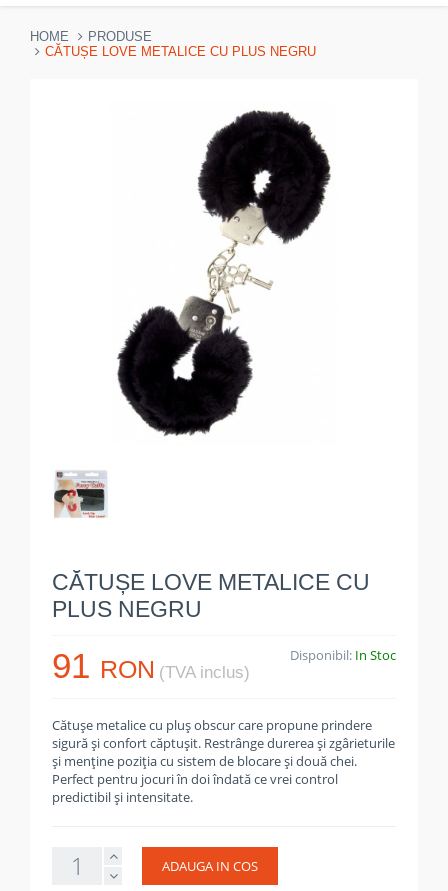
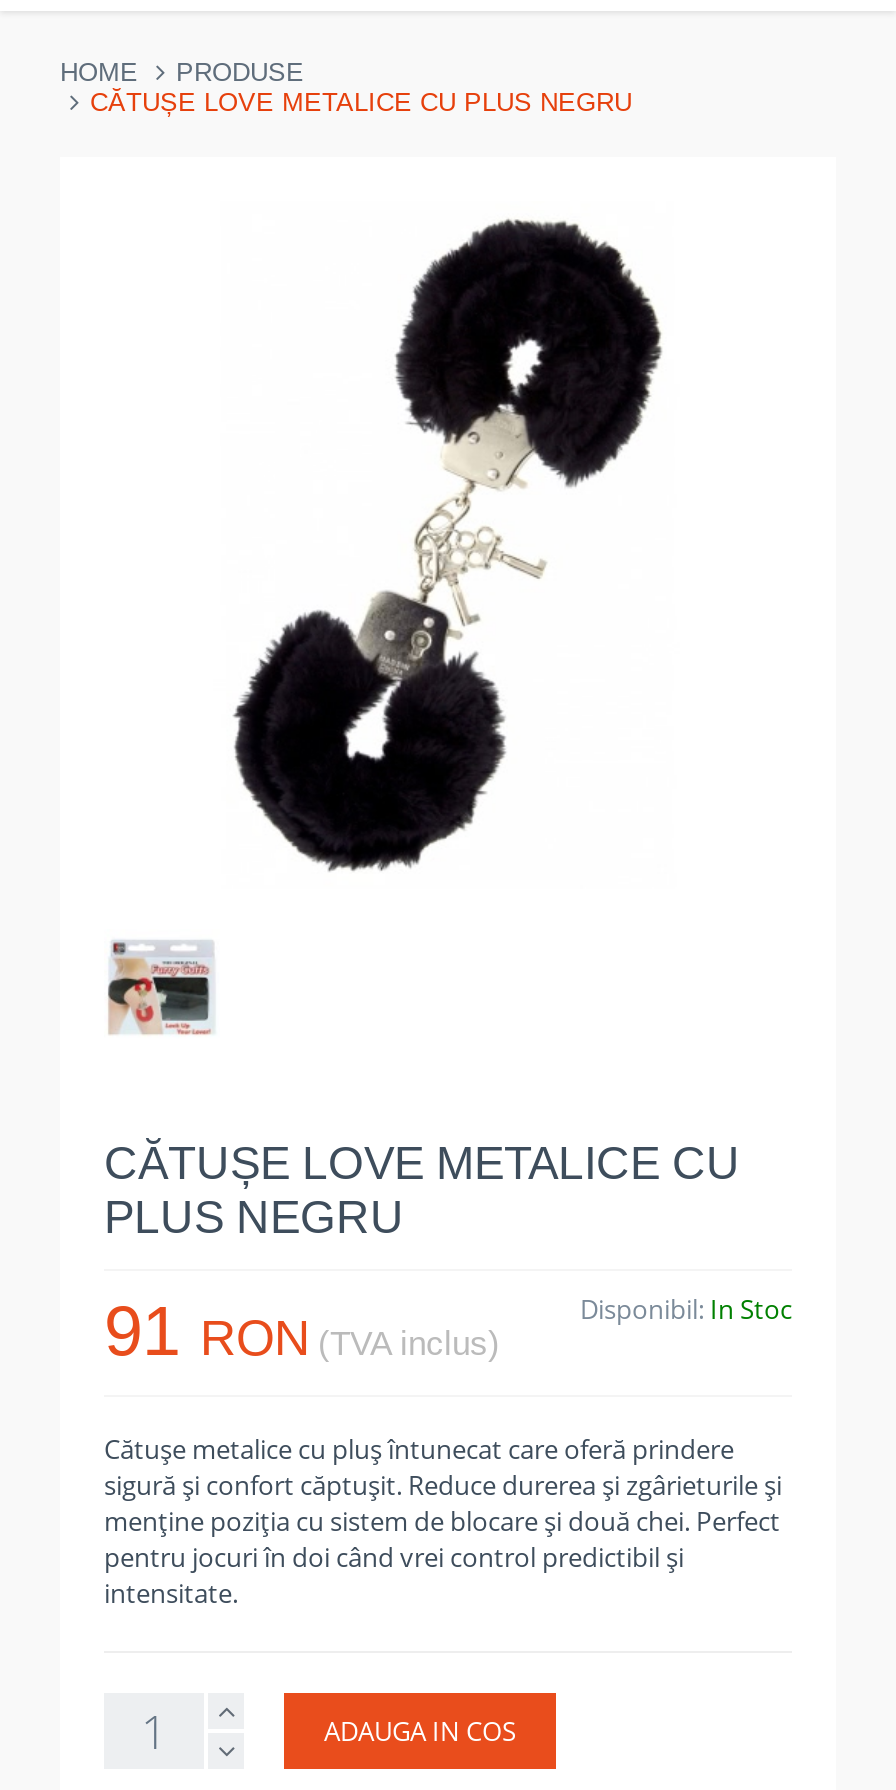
- Cătușe metalice cu pluș obscur care propune prindere
- sigură și confort căptușit. Restrânge durerea și zgârieturile
- și menține poziția cu sistem de blocare și două chei.
- Perfect pentru jocuri în doi îndată ce vrei control
- predictibil și intensitate.
+ Cătușe metalice cu pluș întunecat care oferă prindere
+ sigură și confort căptușit. Reduce durerea și zgârieturile și
+ menține poziția cu sistem de blocare și două chei. Perfect
+ pentru jocuri în doi când vrei control predictibil și
+ intensitate.
